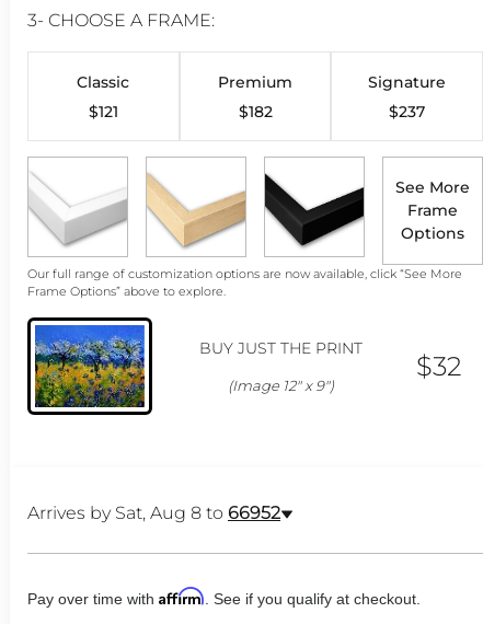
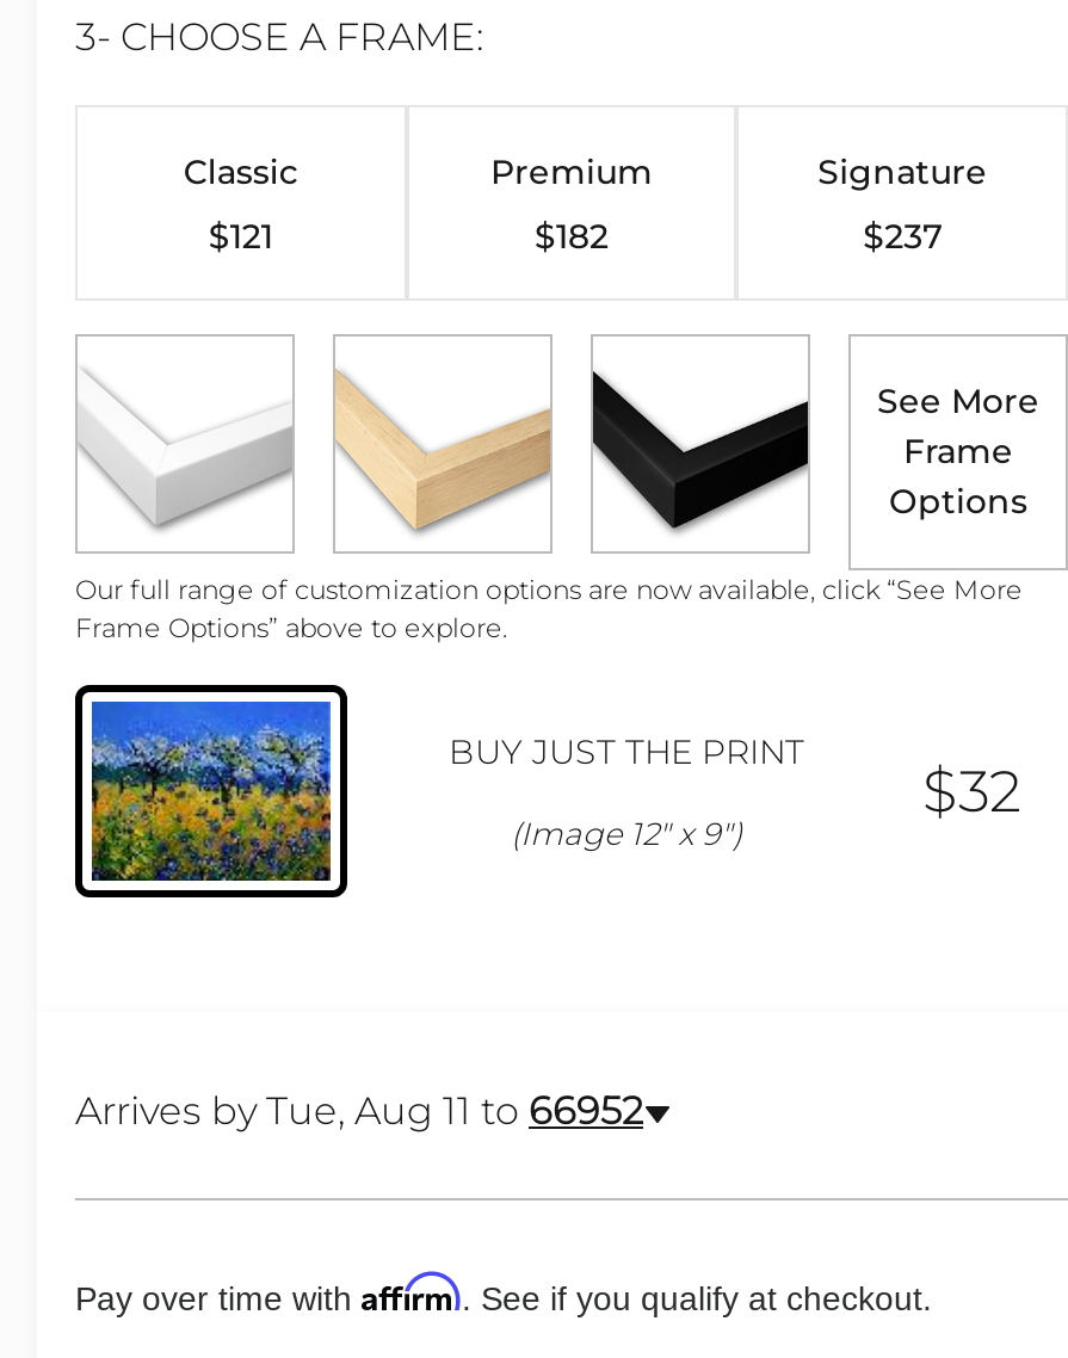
- Arrives by Sat, Aug 8 to 66952
+ Arrives by Tue, Aug 11 to 66952
